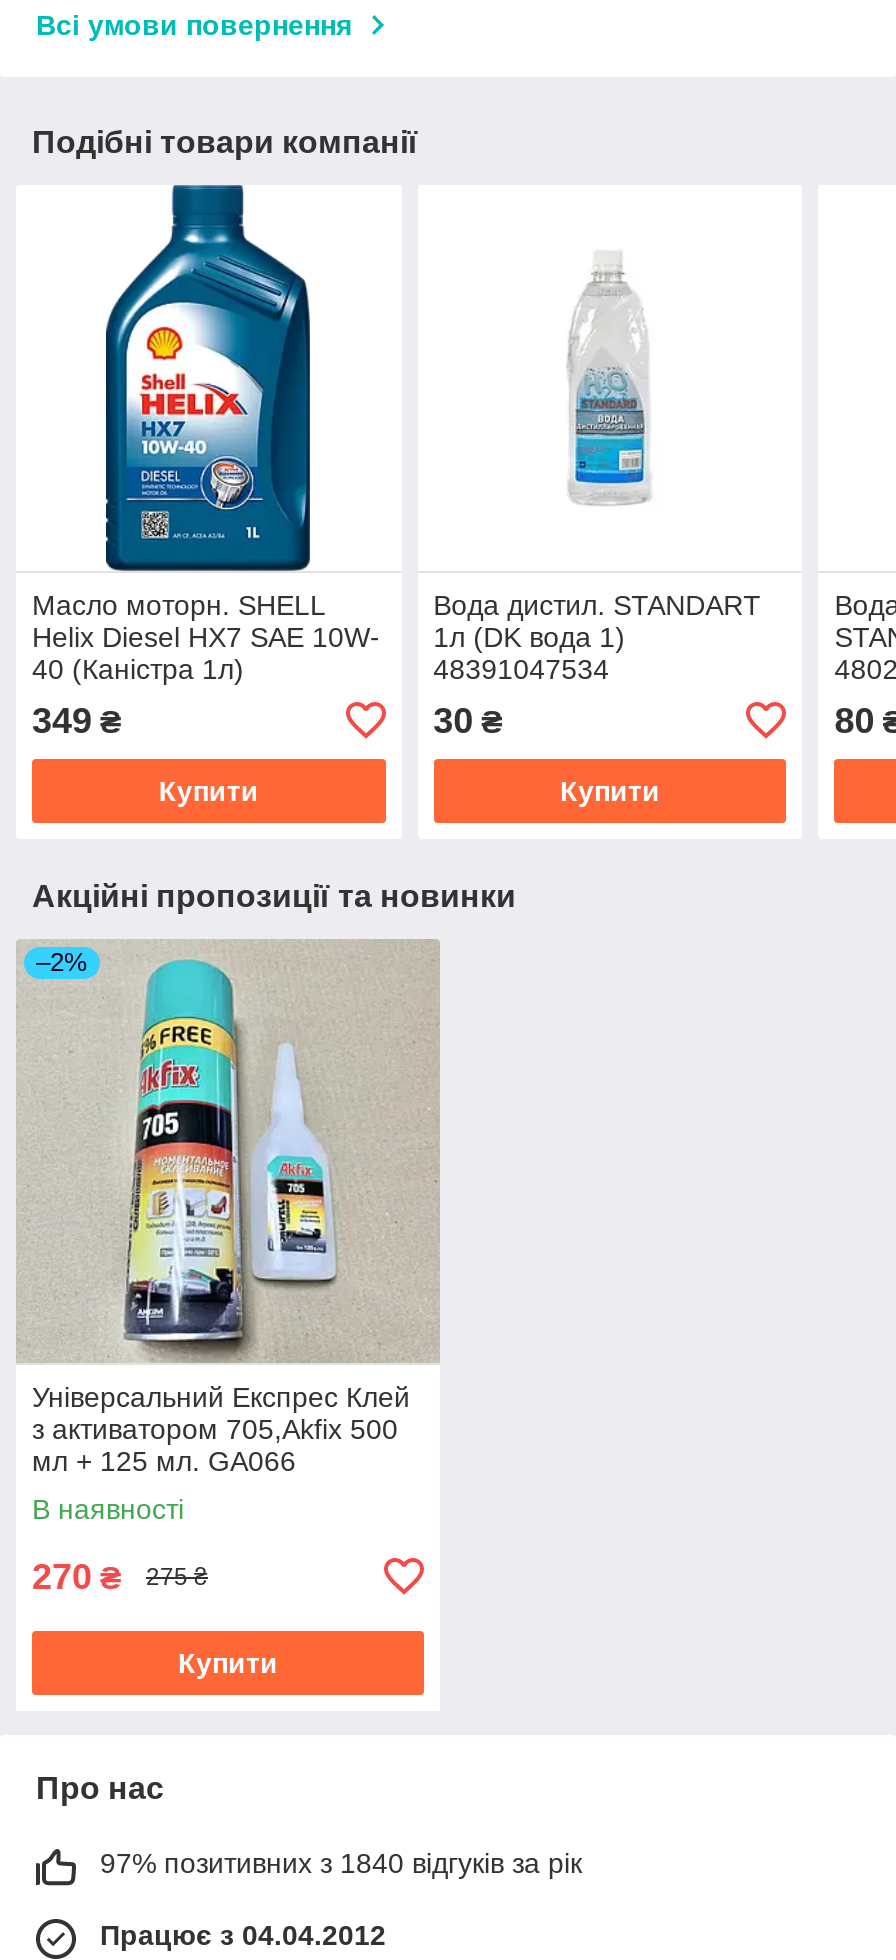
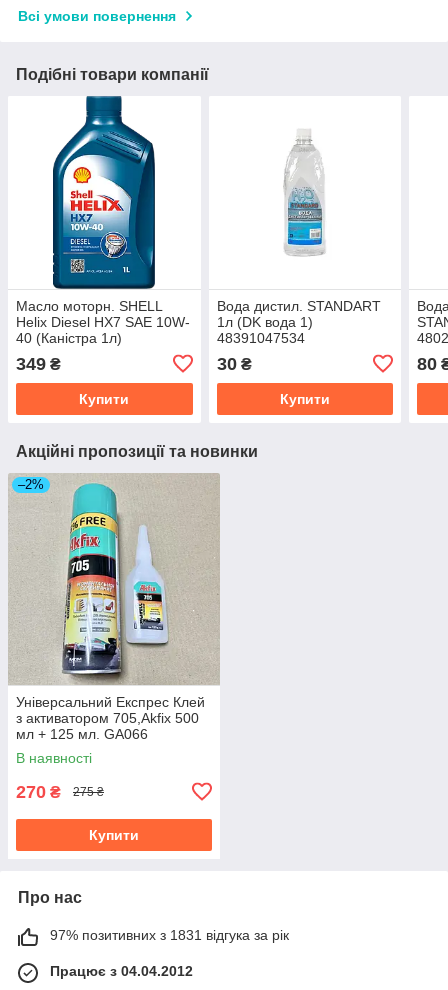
- 97% позитивних з 1840 відгуків за рік
+ 97% позитивних з 1831 відгука за рік
